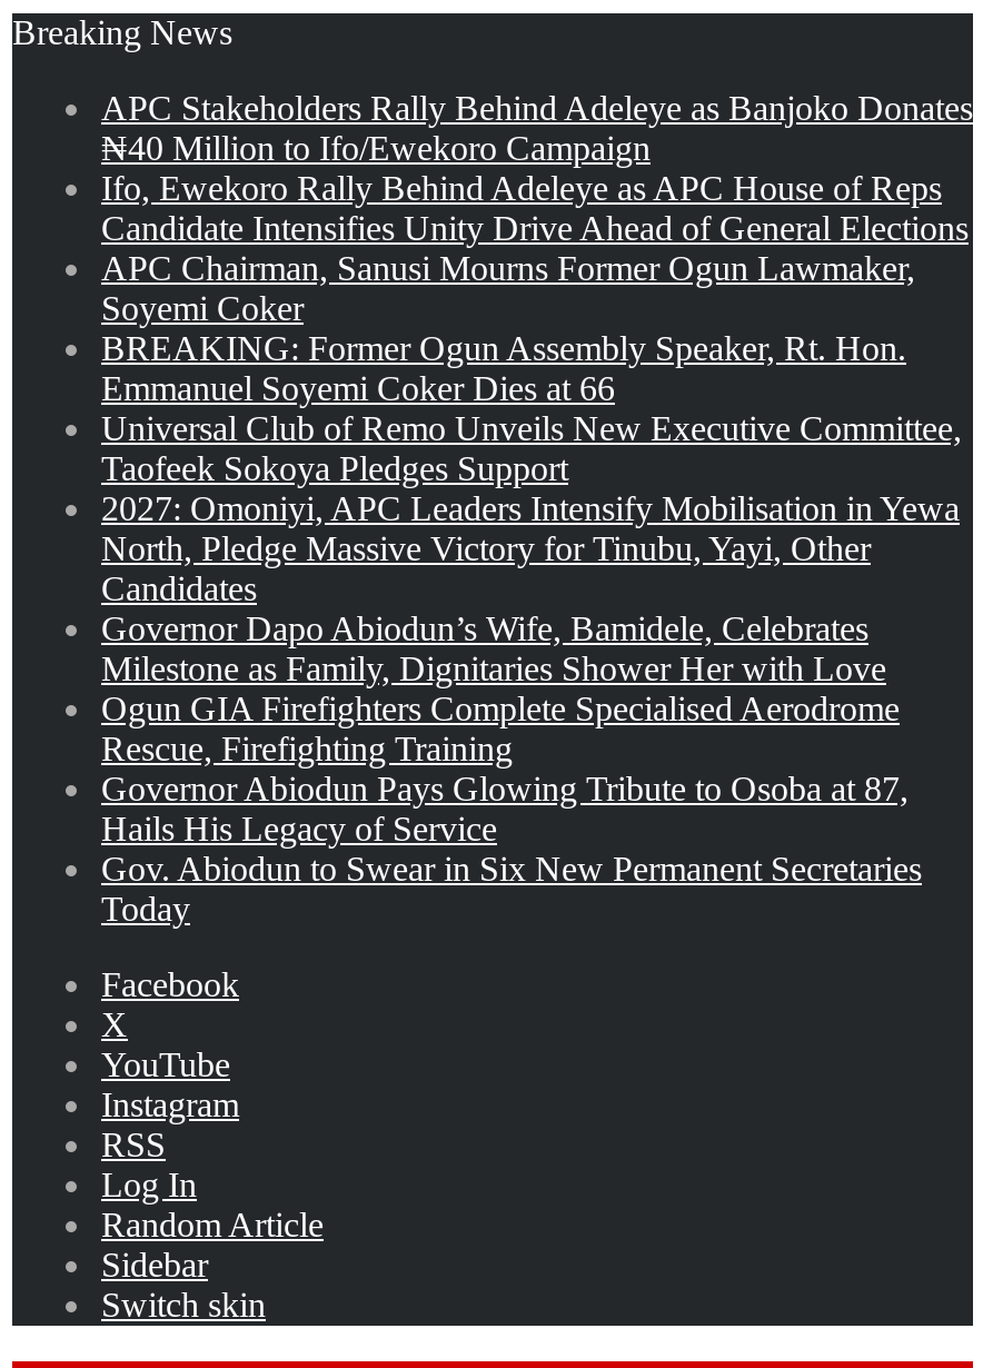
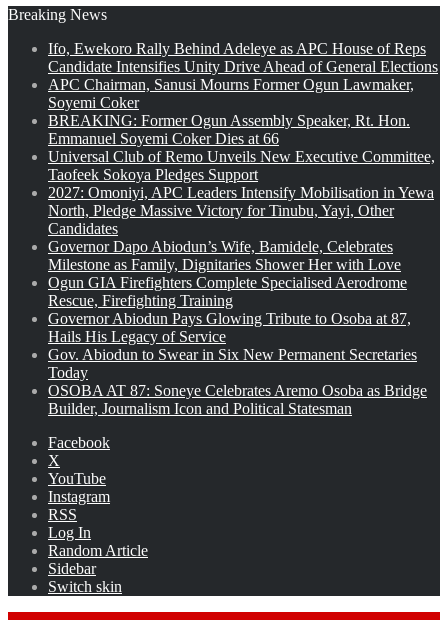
- APC Stakeholders Rally Behind Adeleye as Banjoko Donates
- ₦40 Million to Ifo/Ewekoro Campaign

moved up: Ifo, Ewekoro Rally Behind Adeleye as APC House of Reps | Candidate Intensifies Unity Drive Ahead of General Elections | APC Chairman, Sanusi Mourns Former Ogun Lawmaker, | ... | Gov. Abiodun to Swear in Six New Permanent Secretaries | Today

+ OSOBA AT 87: Soneye Celebrates Aremo Osoba as Bridge
+ Builder, Journalism Icon and Political Statesman
